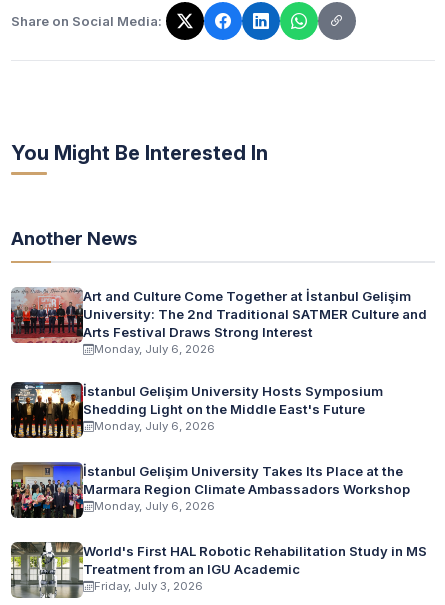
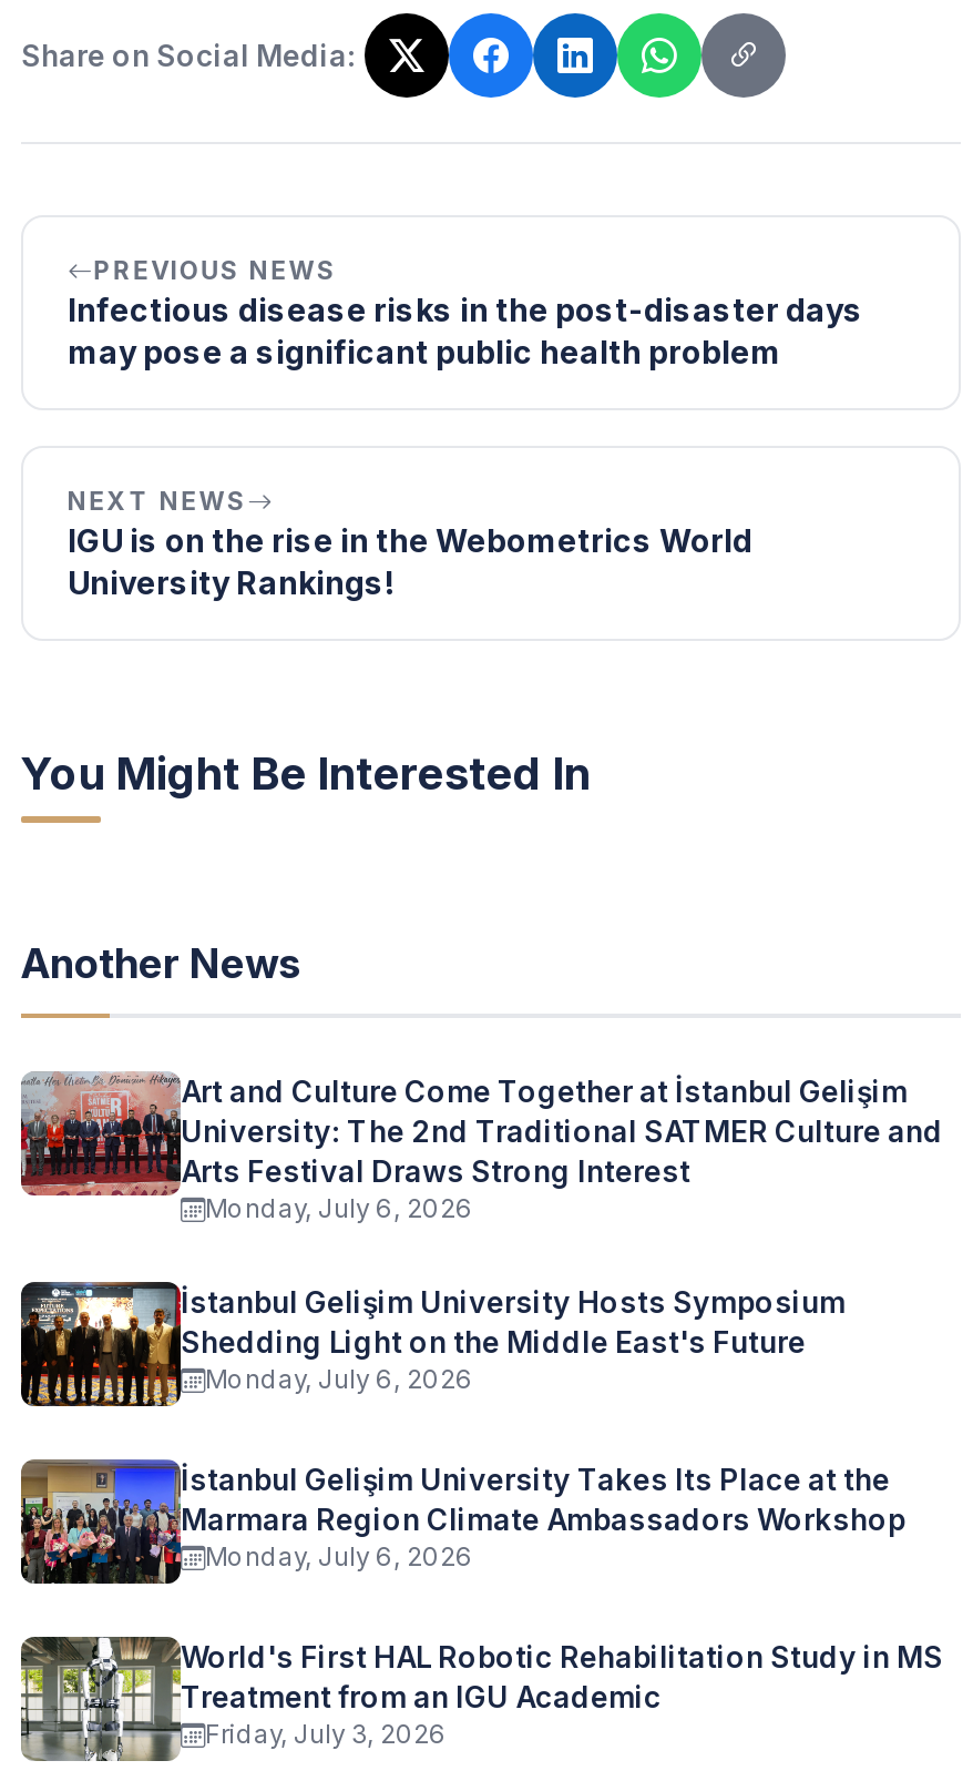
+ PREVIOUS NEWS
+ Infectious disease risks in the post-disaster days
+ may pose a significant public health problem

+ NEXT NEWS
+ IGU is on the rise in the Webometrics World
+ University Rankings!
